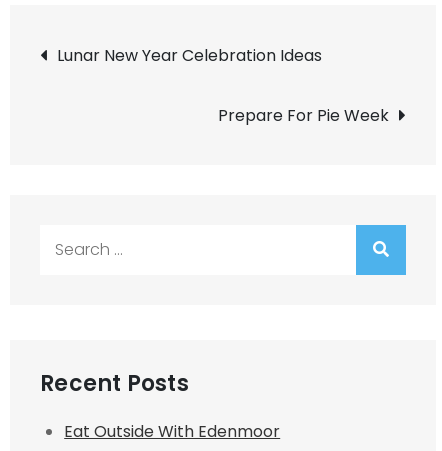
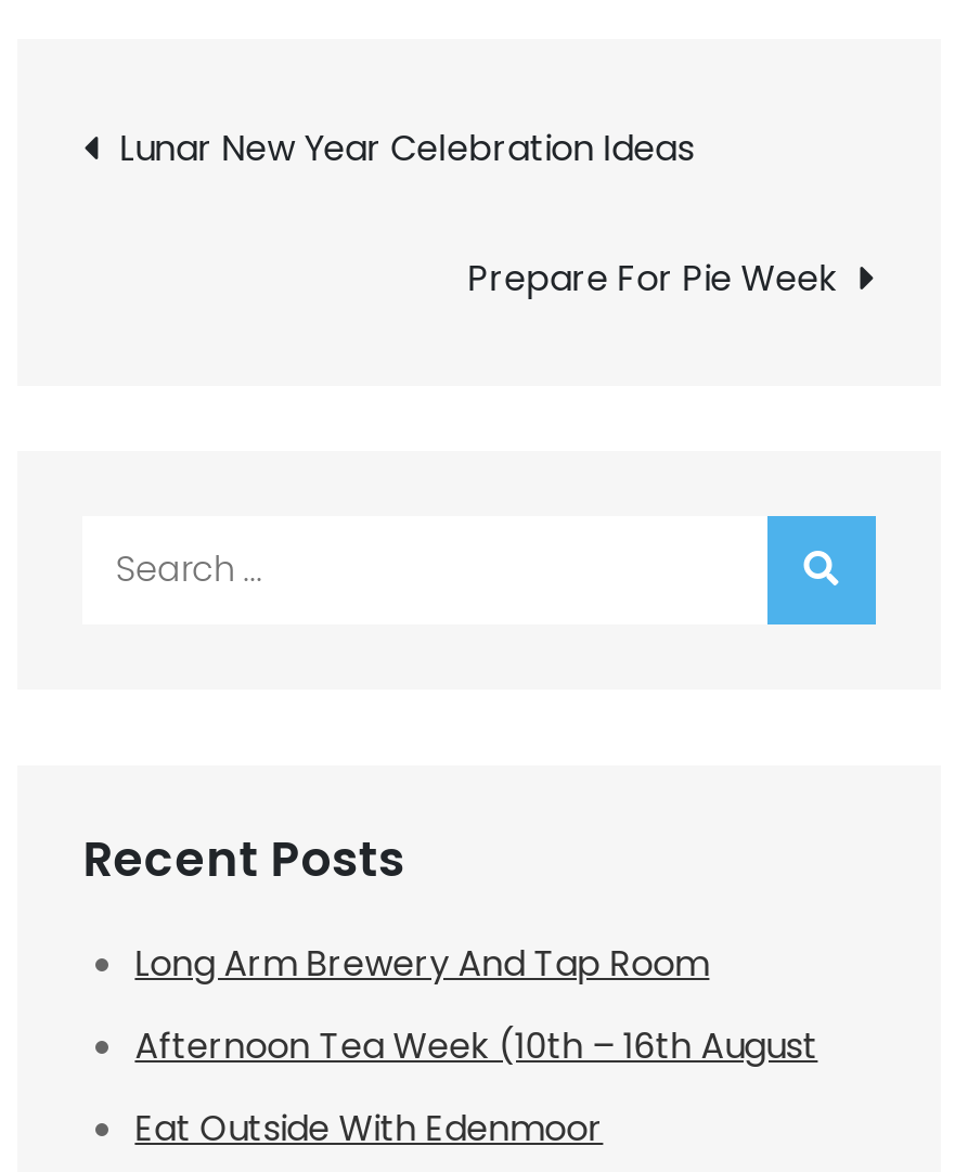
+ Long Arm Brewery And Tap Room
+ Afternoon Tea Week (10th – 16th August
